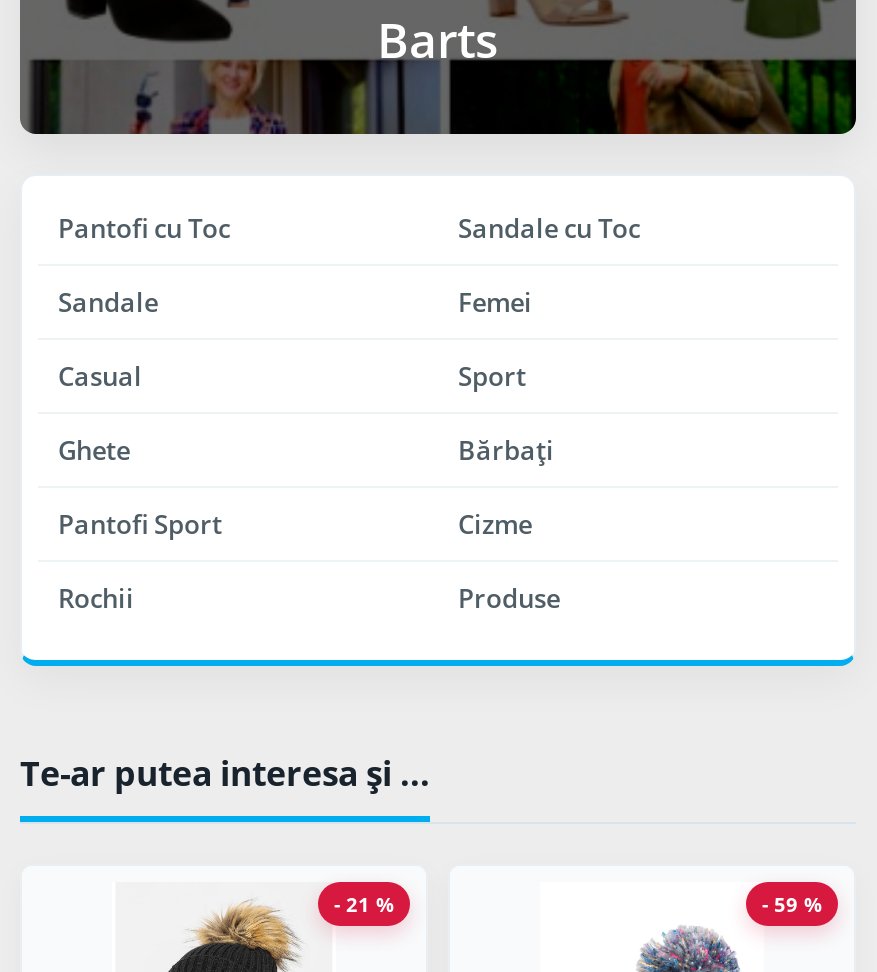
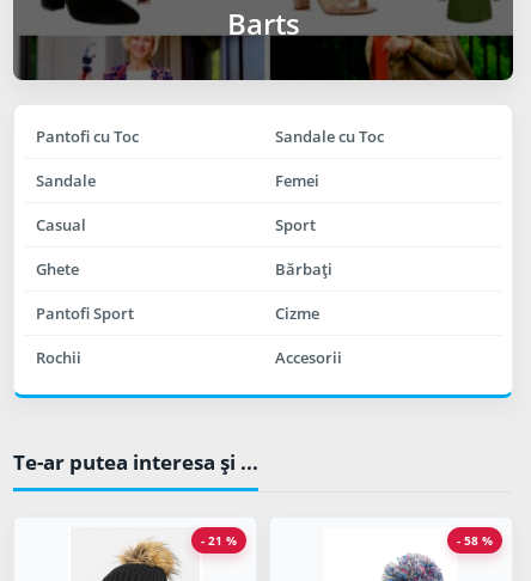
- Produse
+ Accesorii

- - 59 %
+ - 58 %
